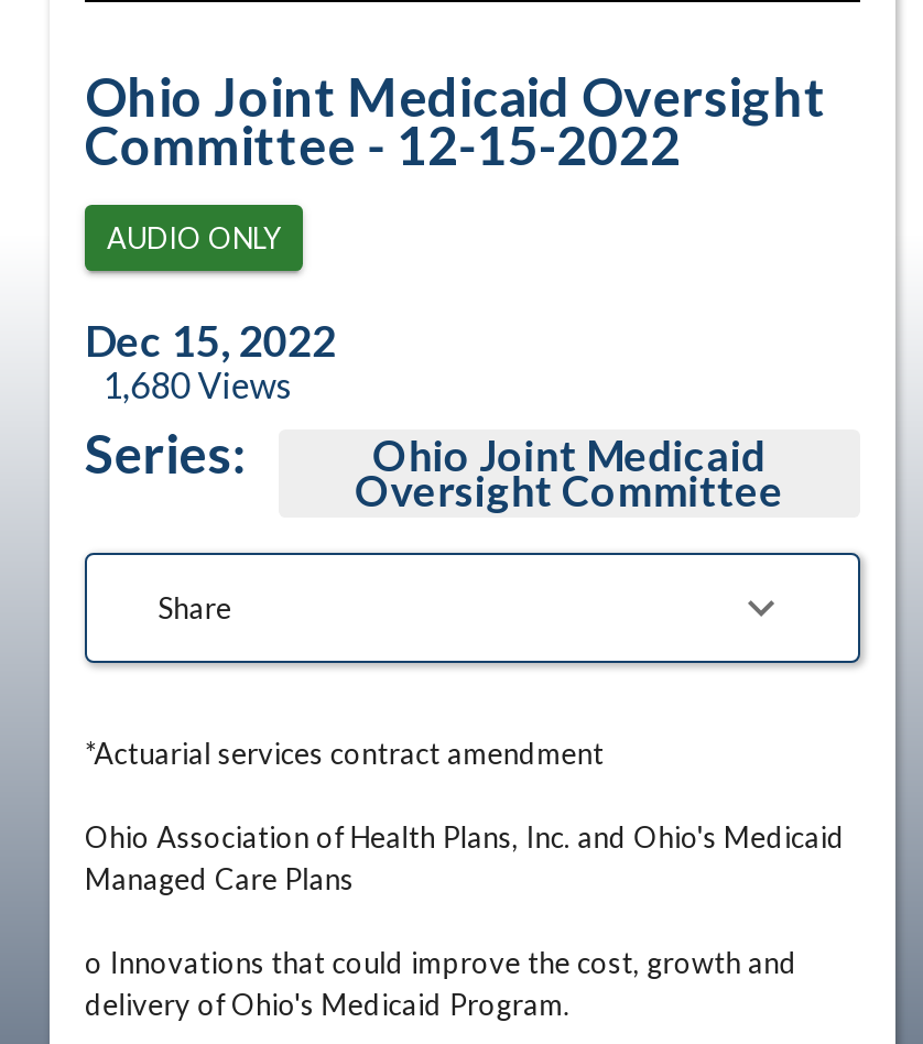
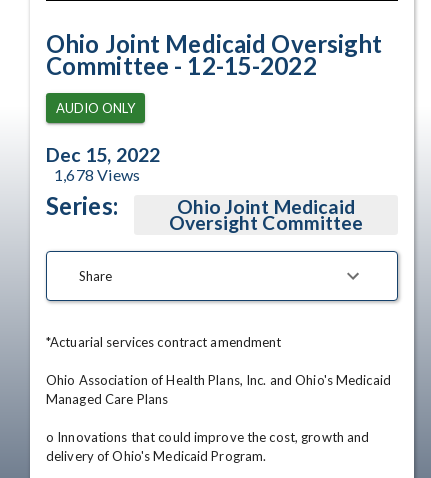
- 1,680 Views
+ 1,678 Views
